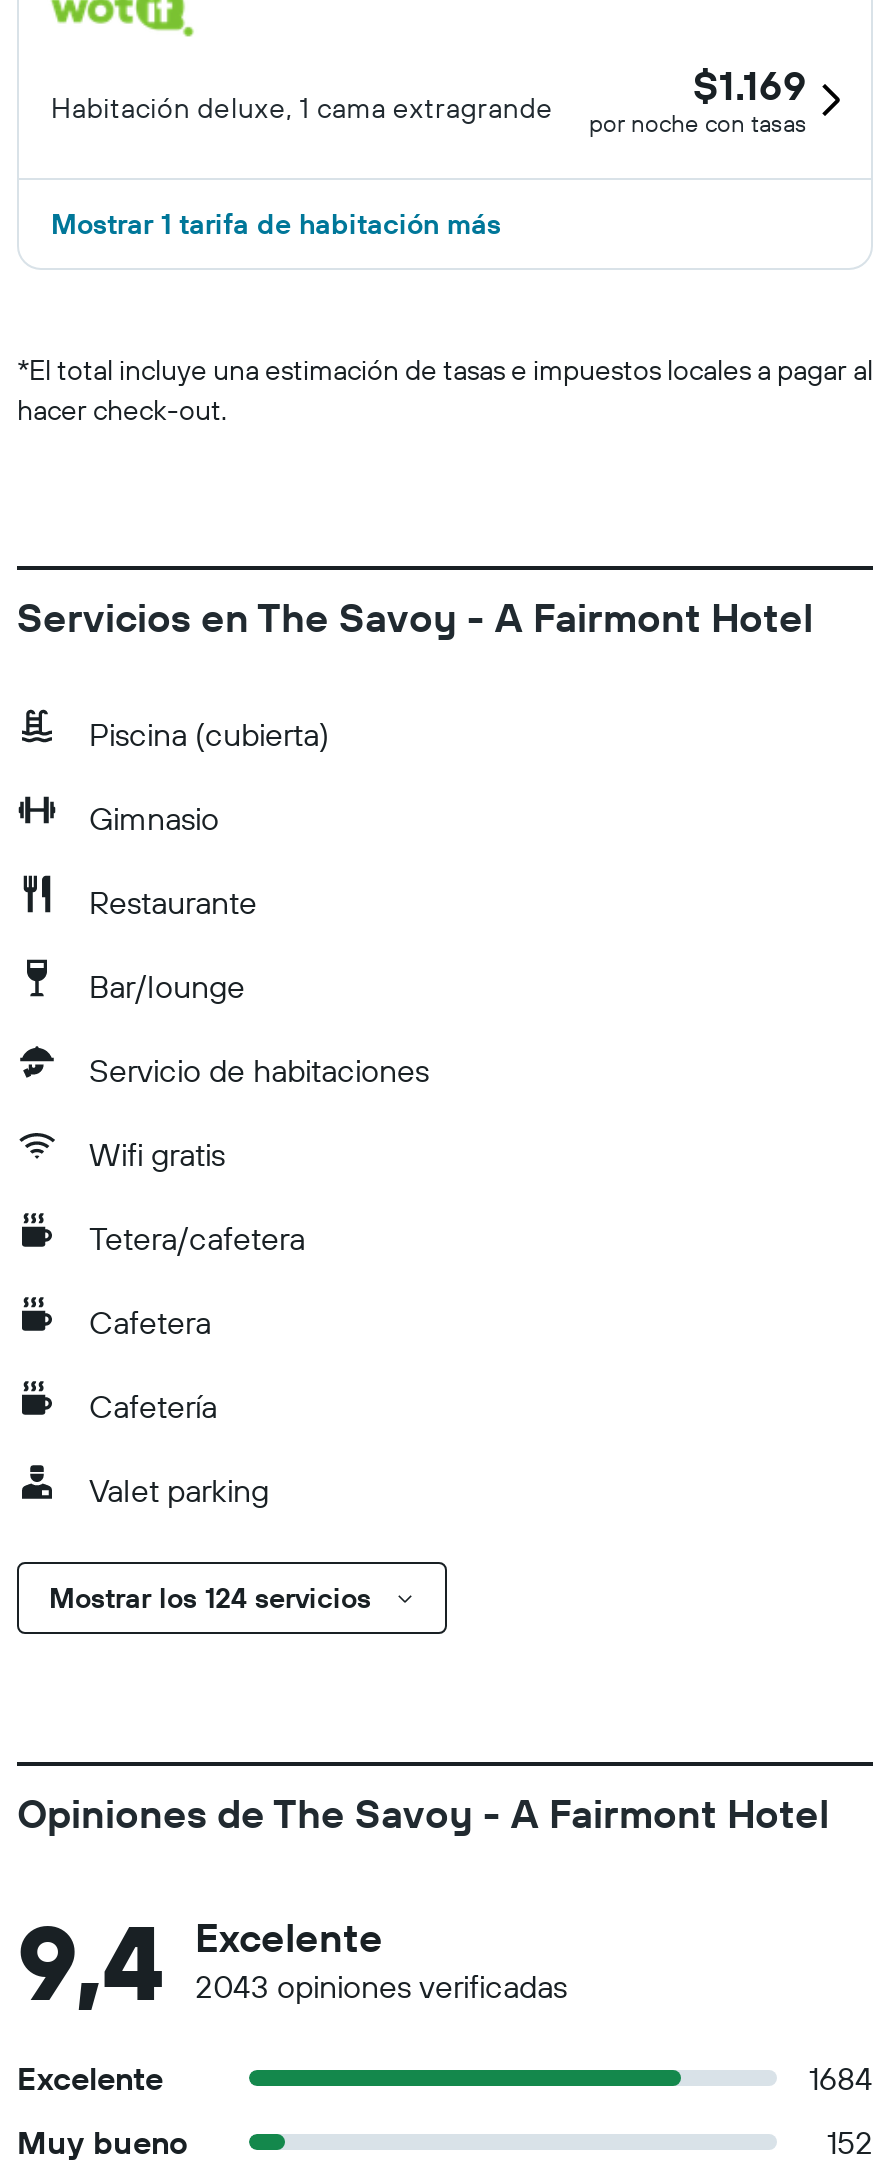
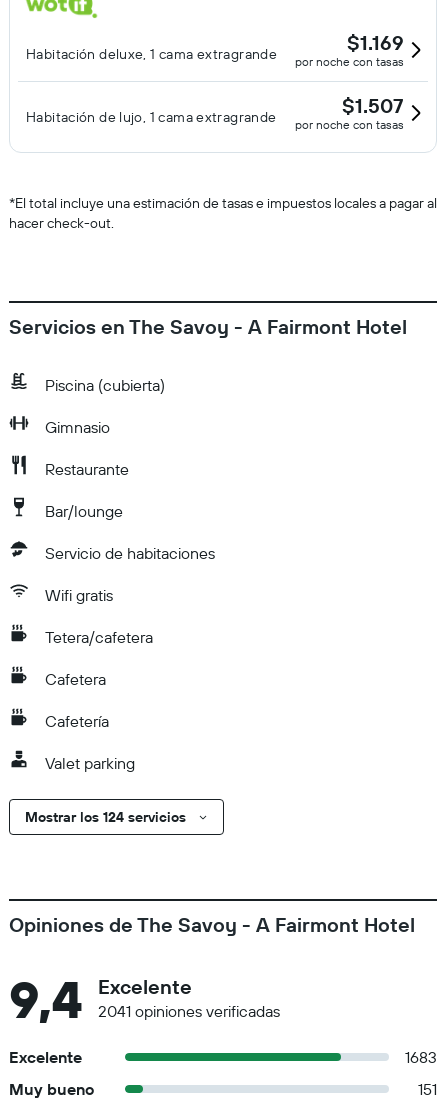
- Mostrar 1 tarifa de habitación más
+ Habitación de lujo, 1 cama extragrande
+ $1.507
+ por noche con tasas

- 2043 opiniones verificadas
+ 2041 opiniones verificadas

- 1684
+ 1683

- 152
+ 151
